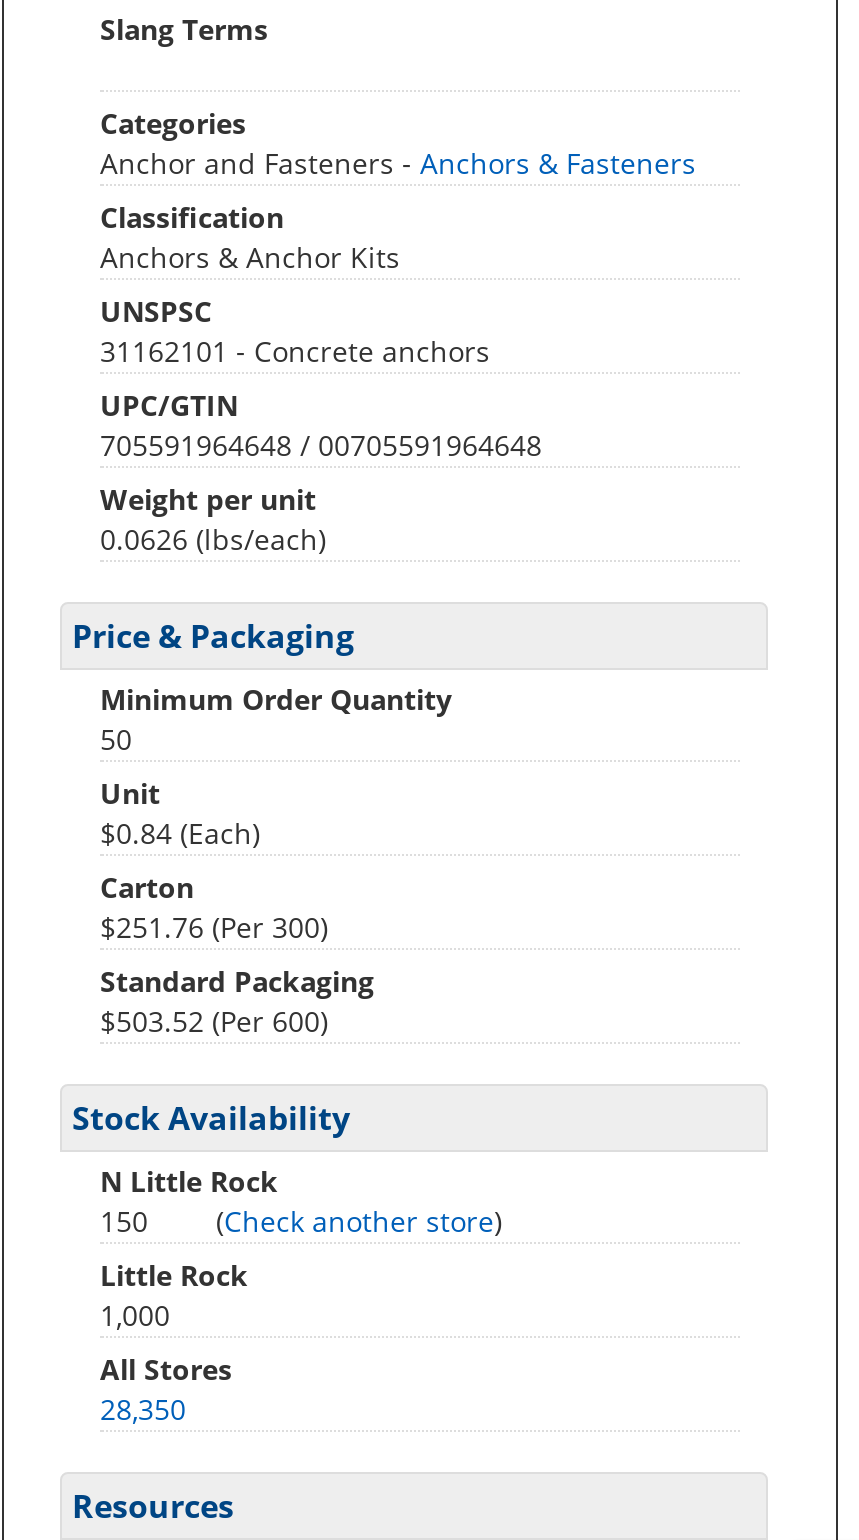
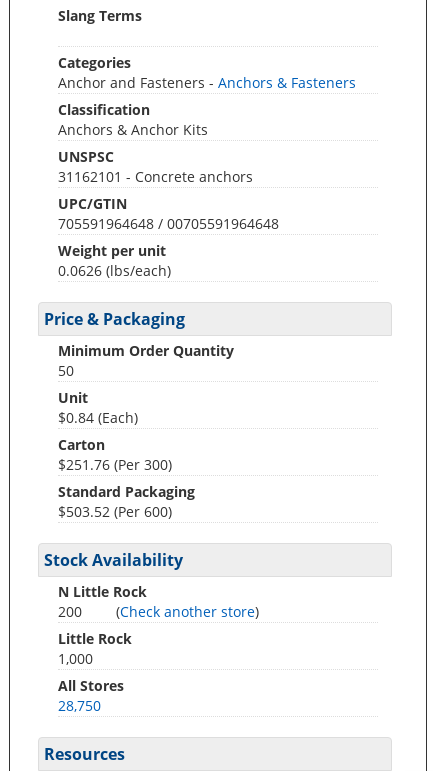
- 150 (Check another store)
+ 200 (Check another store)

- 28,350
+ 28,750
